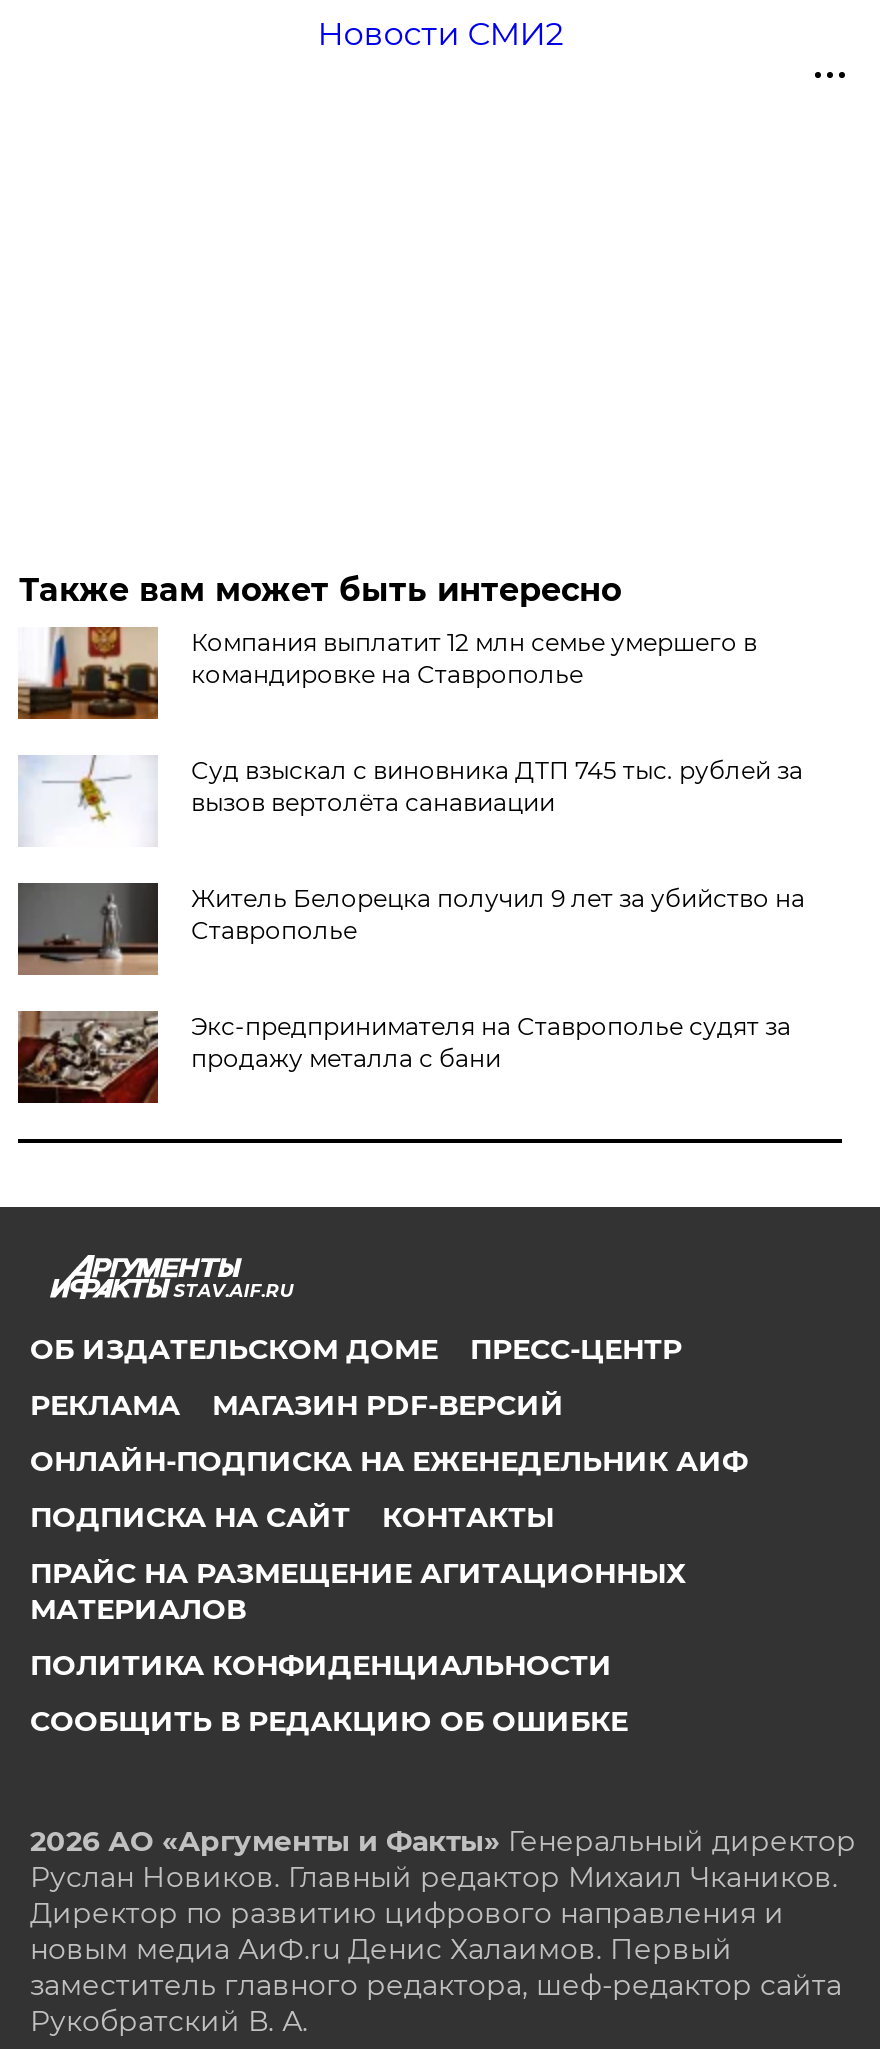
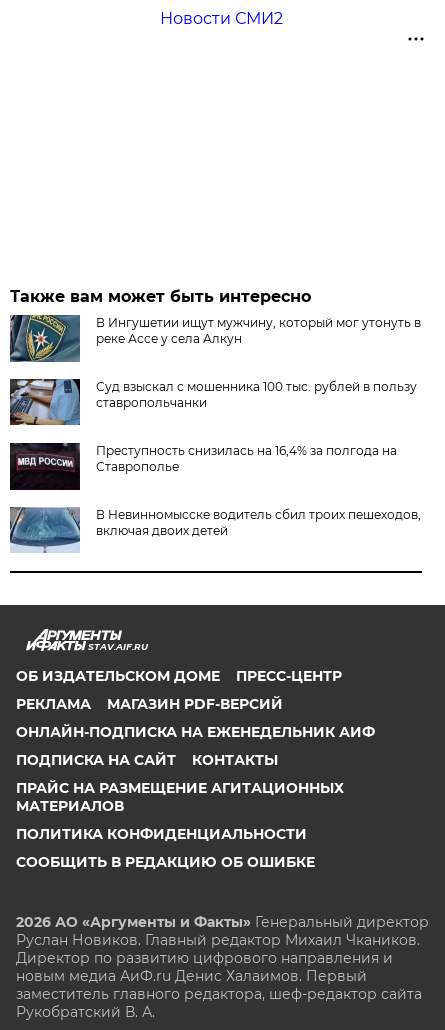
- [image]
- Компания выплатит 12 млн семье умершего в
- командировке на Ставрополье
+ [image]
+ В Ингушетии ищут мужчину, который мог утонуть в
+ реке Ассе у села Алкун

- [image]
- Суд взыскал с виновника ДТП 745 тыс. рублей за
- вызов вертолёта санавиации
+ [image]
+ Суд взыскал с мошенника 100 тыс. рублей в пользу
+ ставропольчанки

- [image]
- Житель Белорецка получил 9 лет за убийство на
+ [image]
+ Преступность снизилась на 16,4% за полгода на

- [image]
- Экс-предпринимателя на Ставрополье судят за
- продажу металла с бани
+ [image]
+ В Невинномысске водитель сбил троих пешеходов,
+ включая двоих детей
